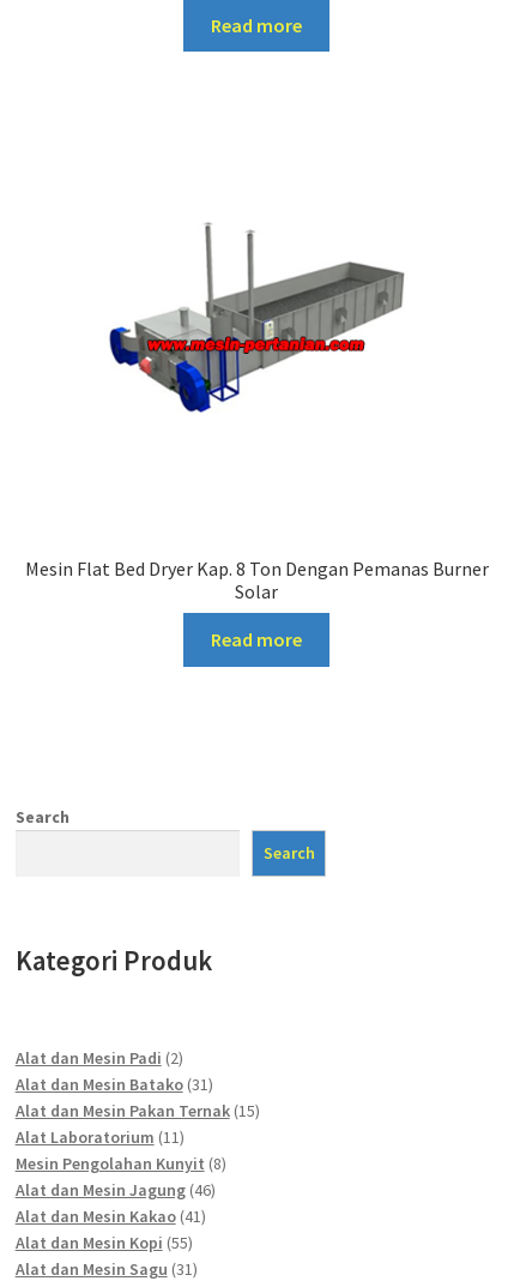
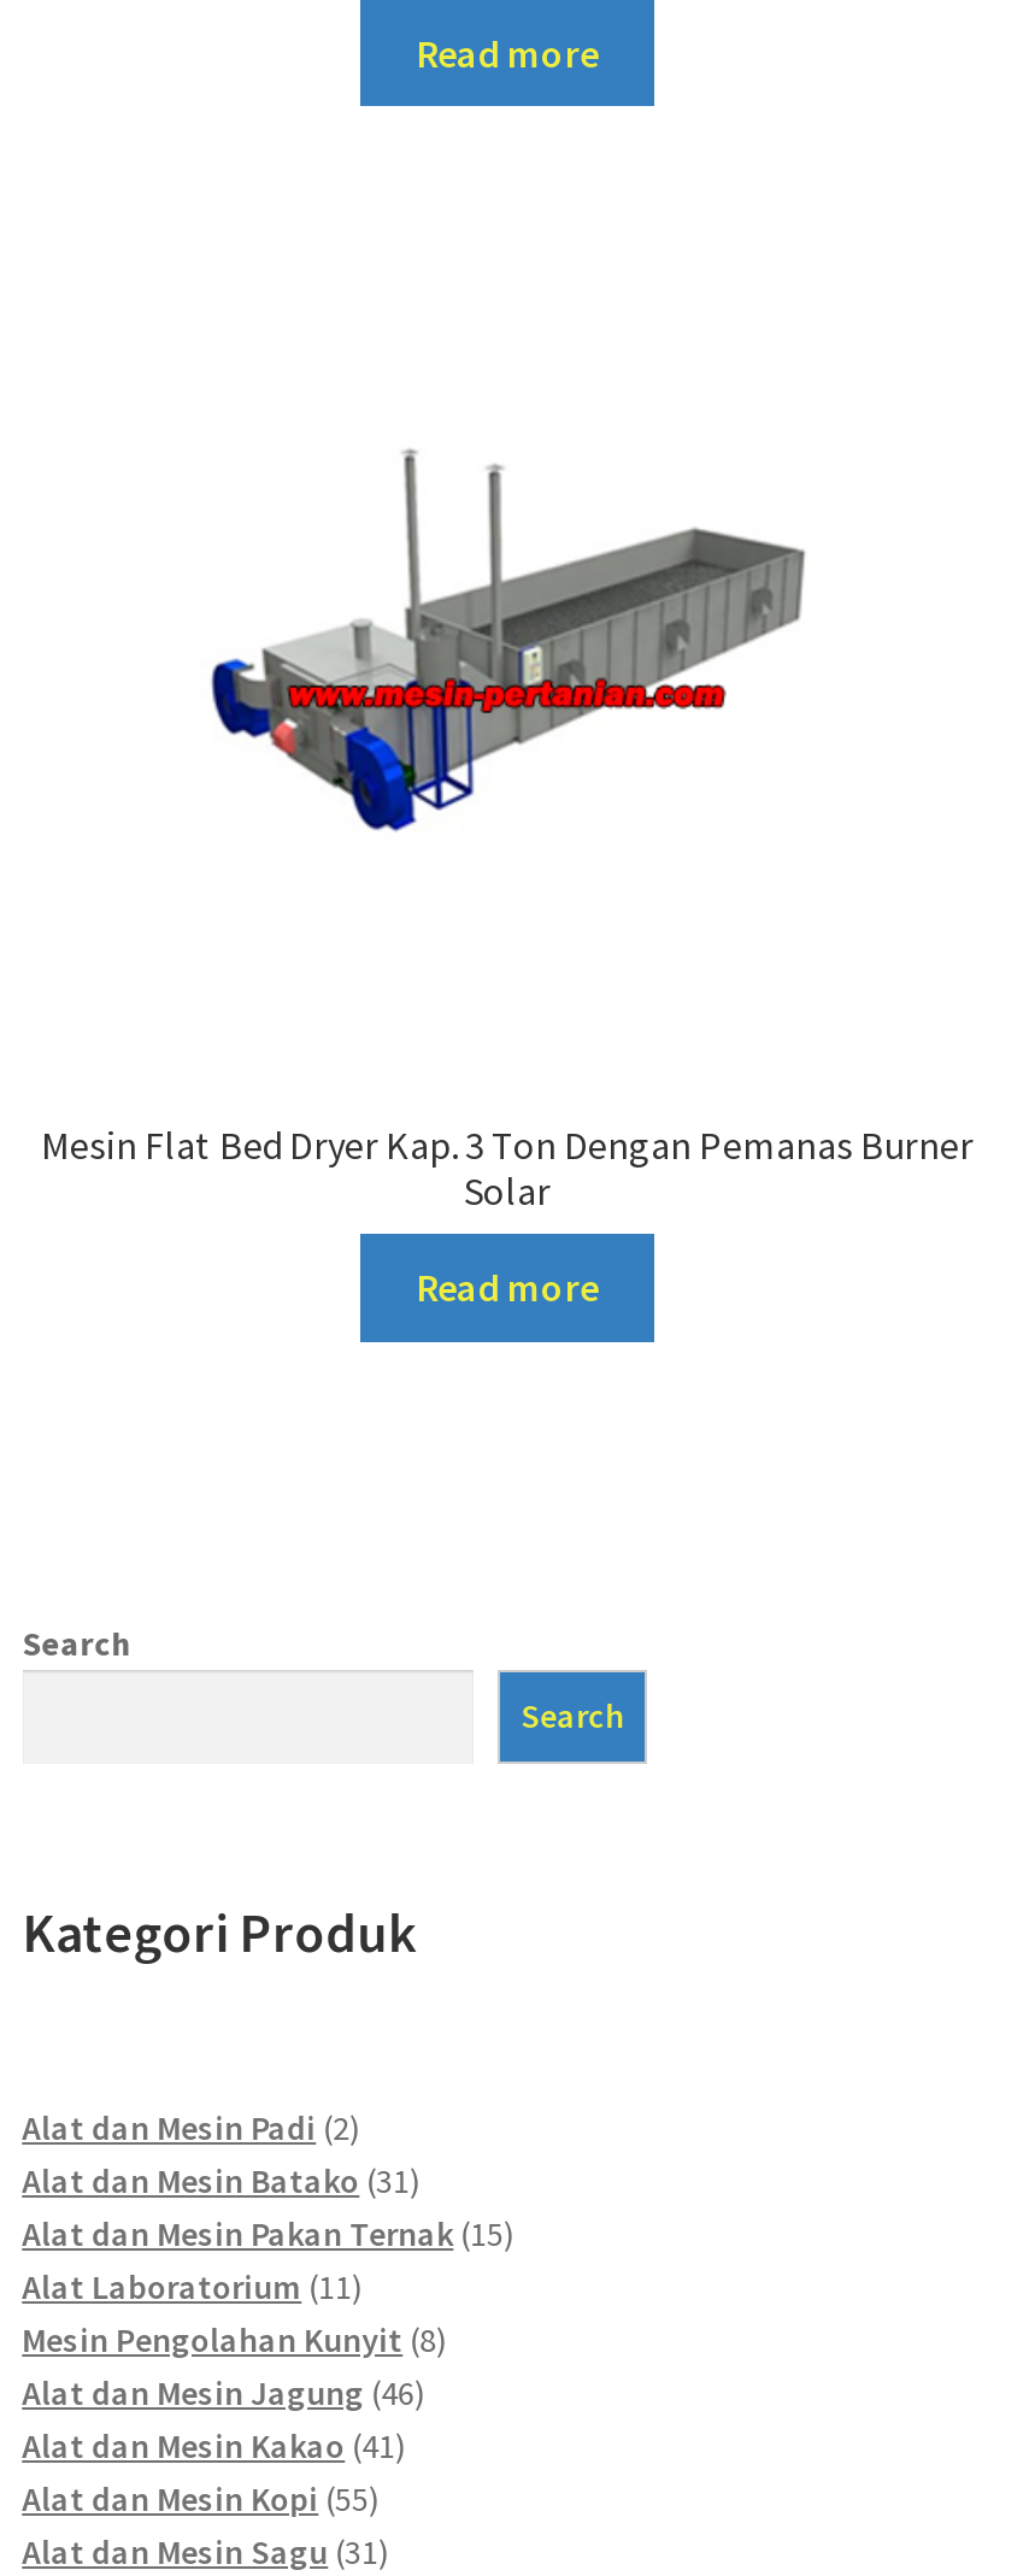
- Mesin Flat Bed Dryer Kap. 8 Ton Dengan Pemanas Burner
+ Mesin Flat Bed Dryer Kap. 3 Ton Dengan Pemanas Burner
